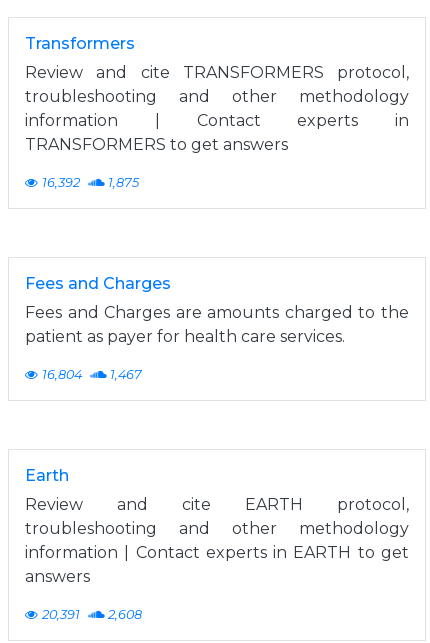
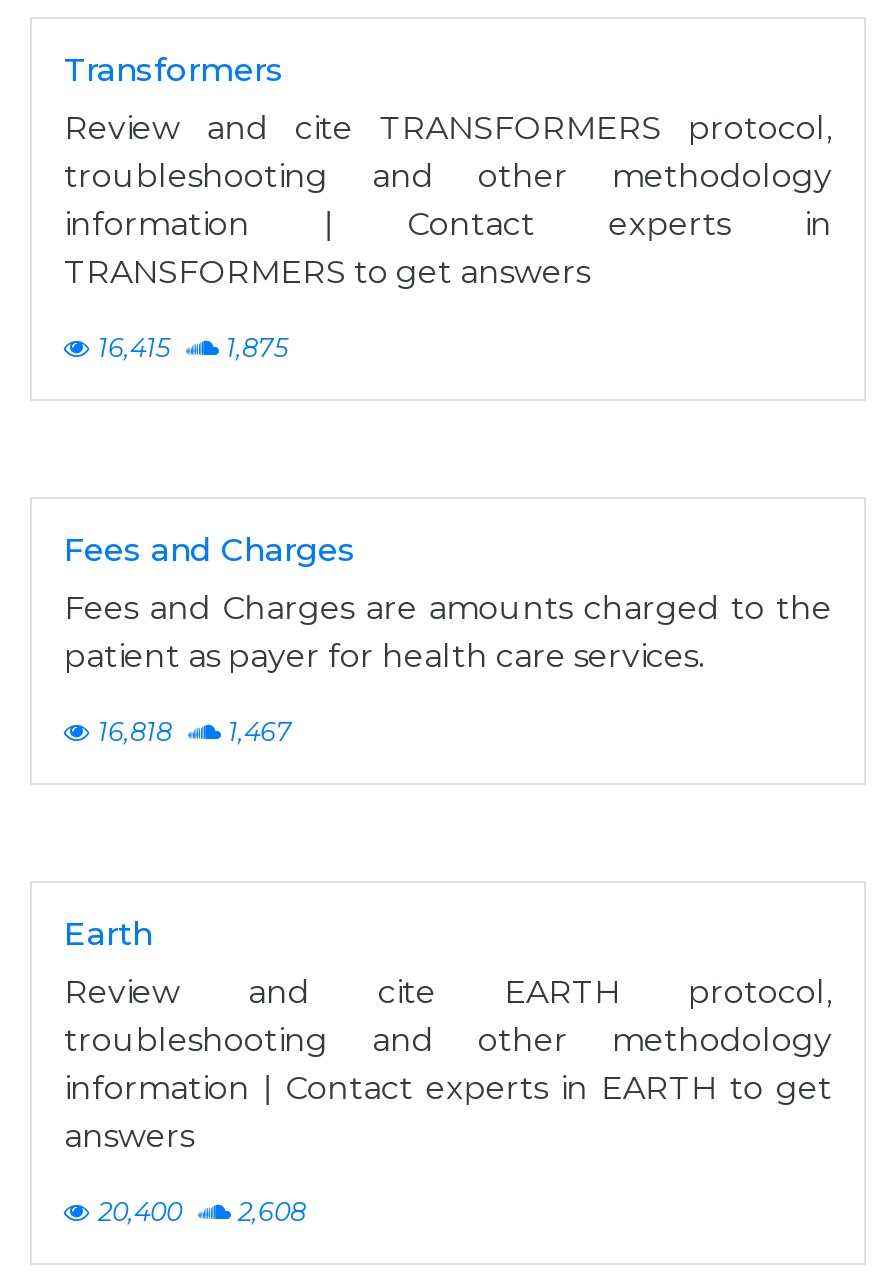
- 16,392 1,875
+ 16,415 1,875

- 16,804 1,467
+ 16,818 1,467

- 20,391 2,608
+ 20,400 2,608
